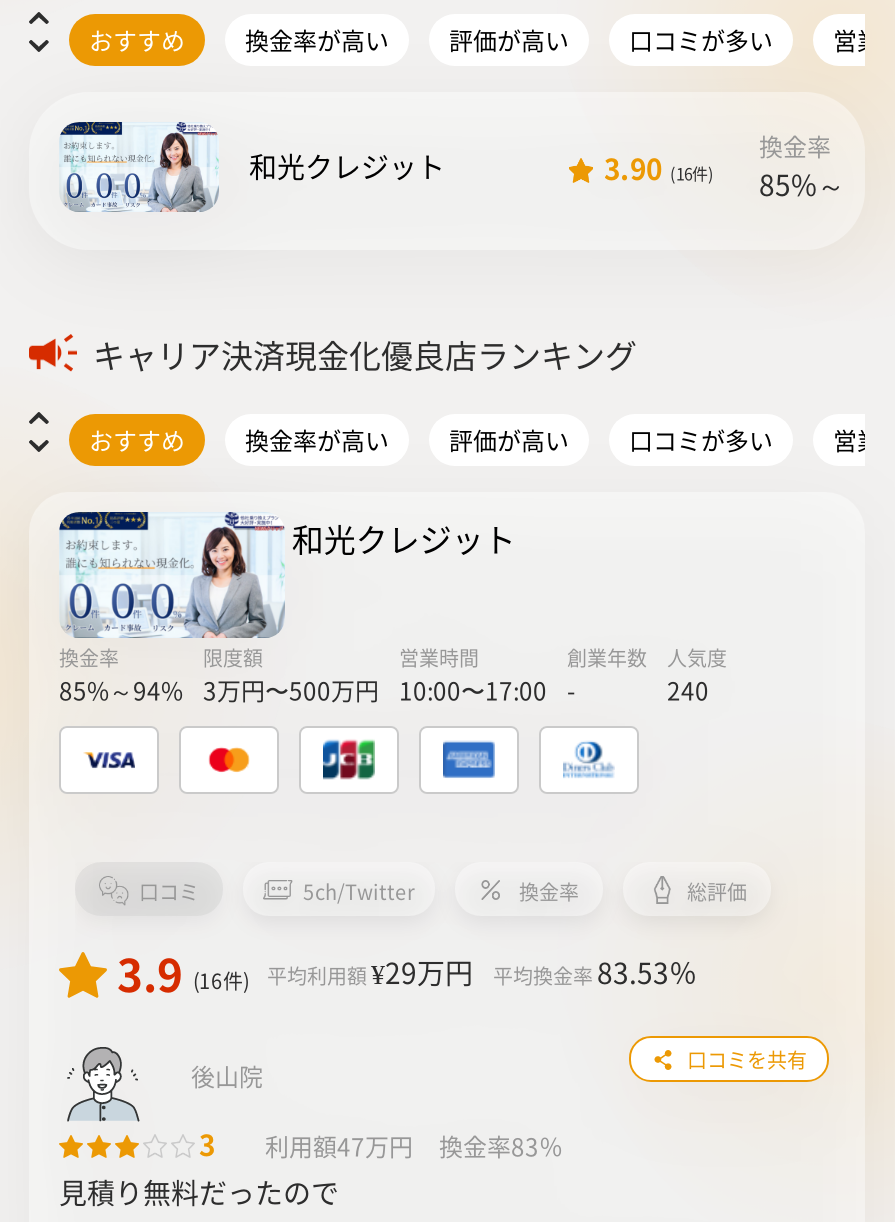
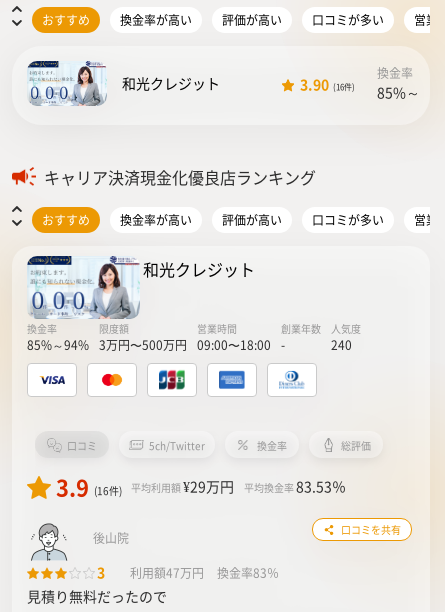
- 10:00〜17:00
+ 09:00〜18:00
